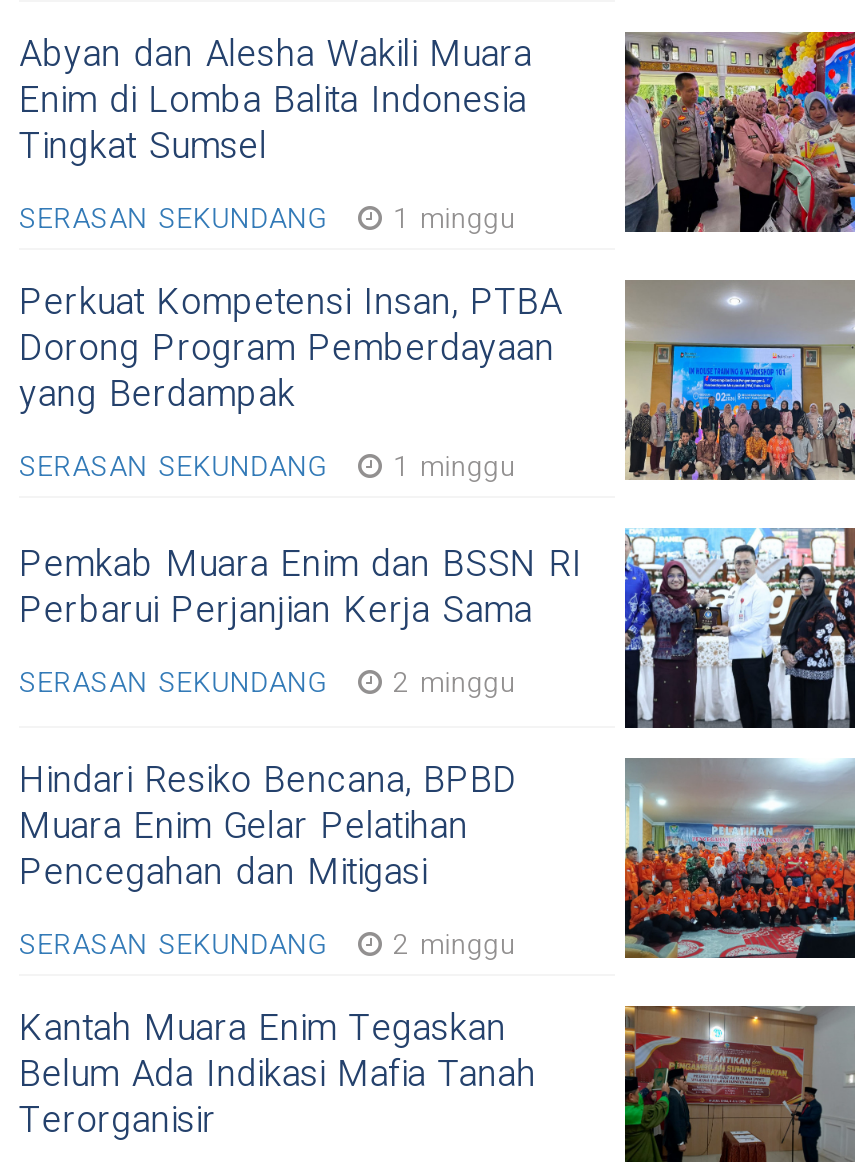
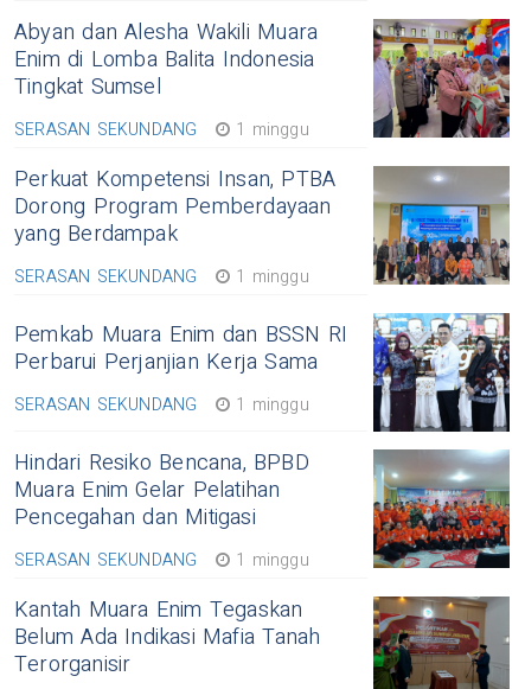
- SERASAN SEKUNDANG 2 minggu
+ SERASAN SEKUNDANG 1 minggu

- SERASAN SEKUNDANG 2 minggu
+ SERASAN SEKUNDANG 1 minggu
